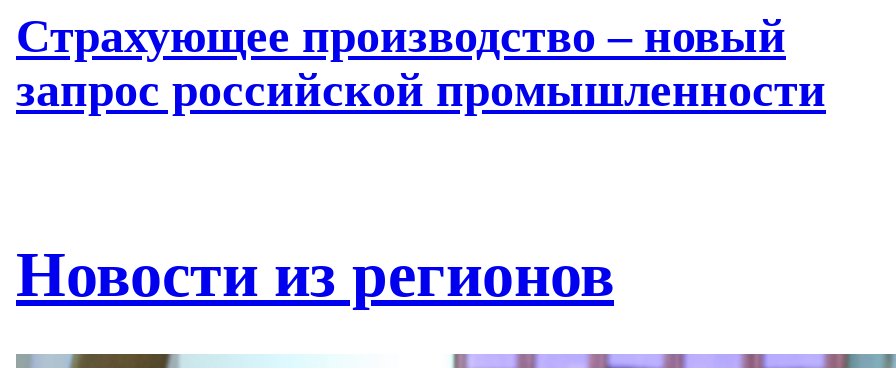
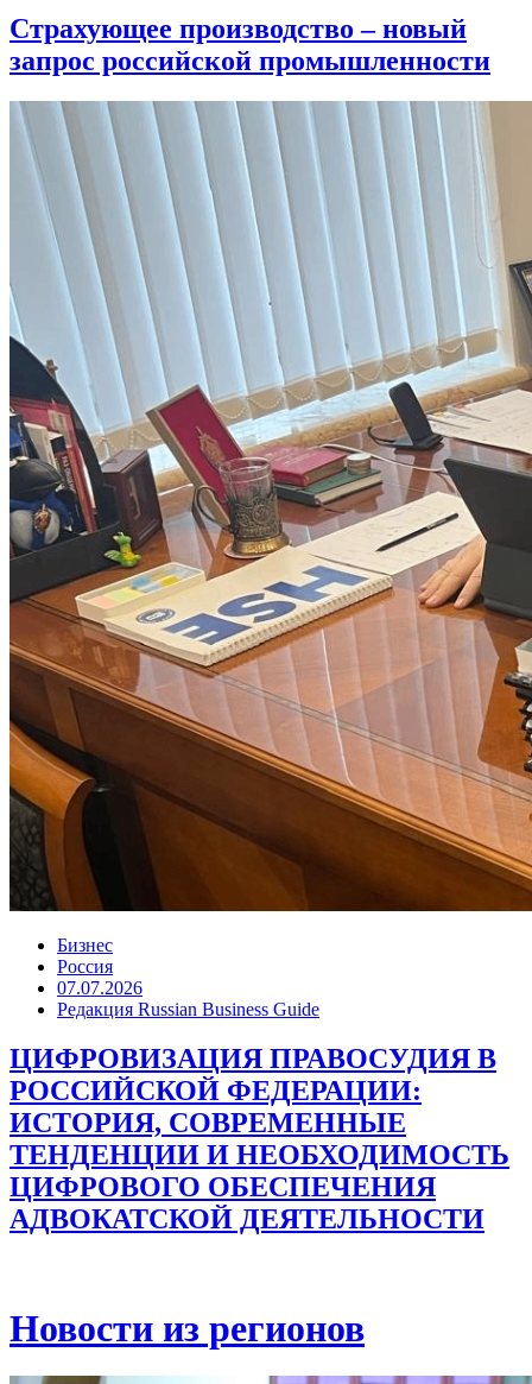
+ [image]
+ Бизнес
+ Россия
+ 07.07.2026
+ Редакция Russian Business Guide
+ ЦИФРОВИЗАЦИЯ ПРАВОСУДИЯ В
+ РОССИЙСКОЙ ФЕДЕРАЦИИ:
+ ИСТОРИЯ, СОВРЕМЕННЫЕ
+ ТЕНДЕНЦИИ И НЕОБХОДИМОСТЬ
+ ЦИФРОВОГО ОБЕСПЕЧЕНИЯ
+ АДВОКАТСКОЙ ДЕЯТЕЛЬНОСТИ
